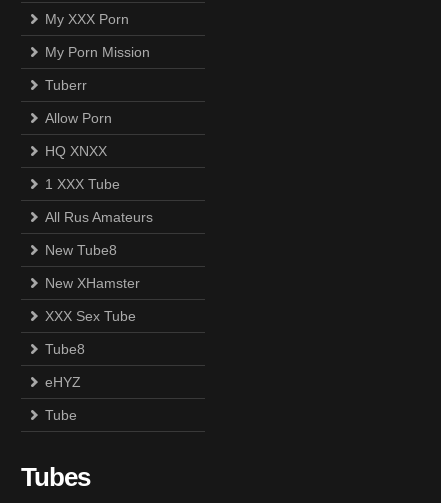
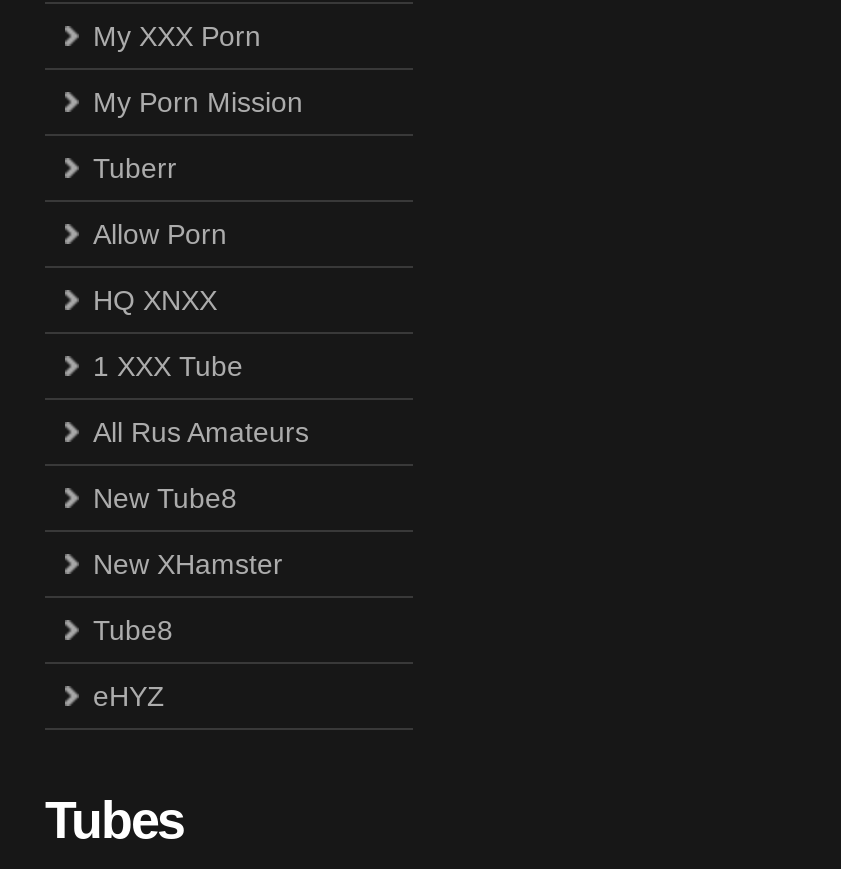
- XXX Sex Tube

- Tube
